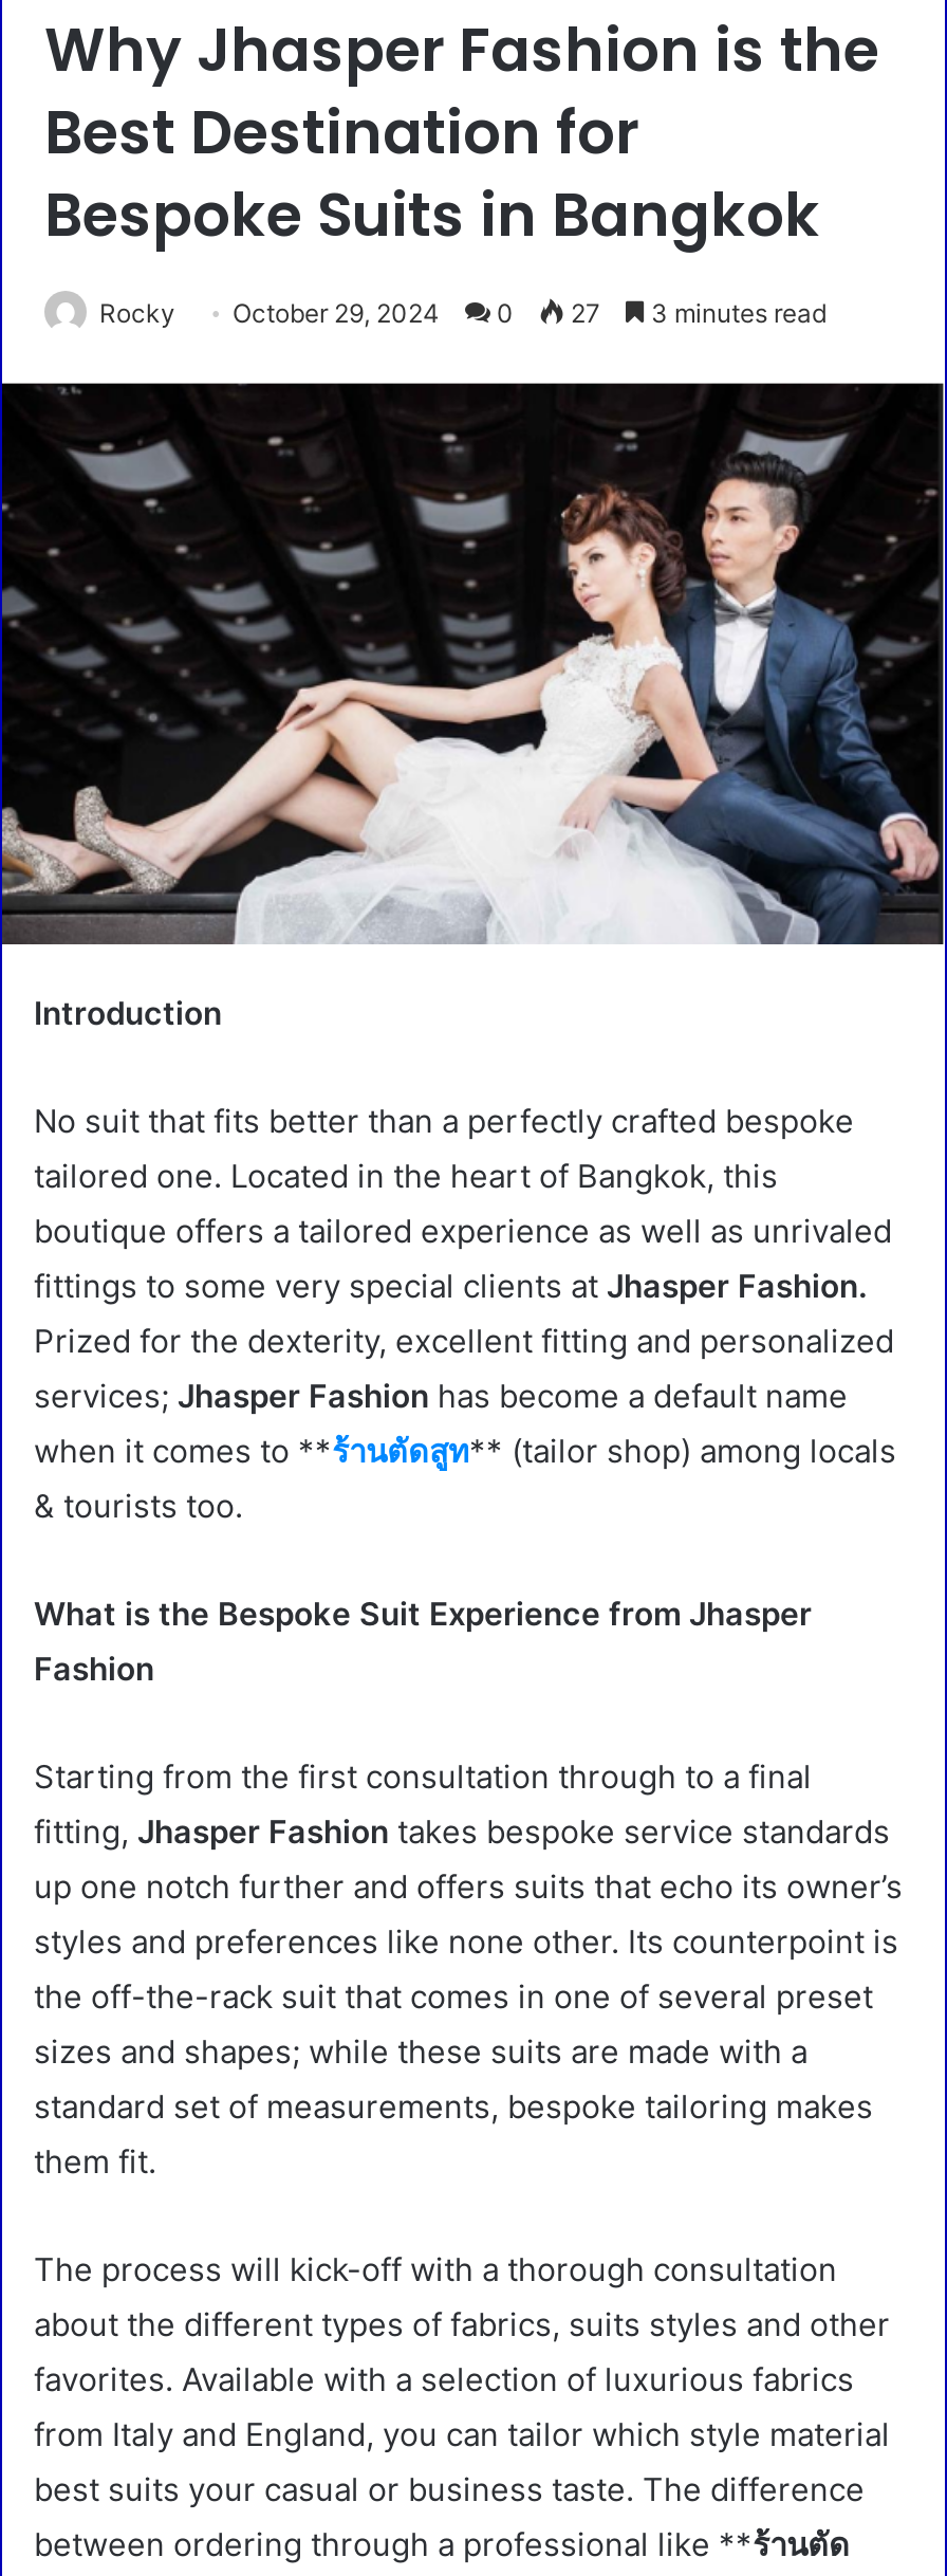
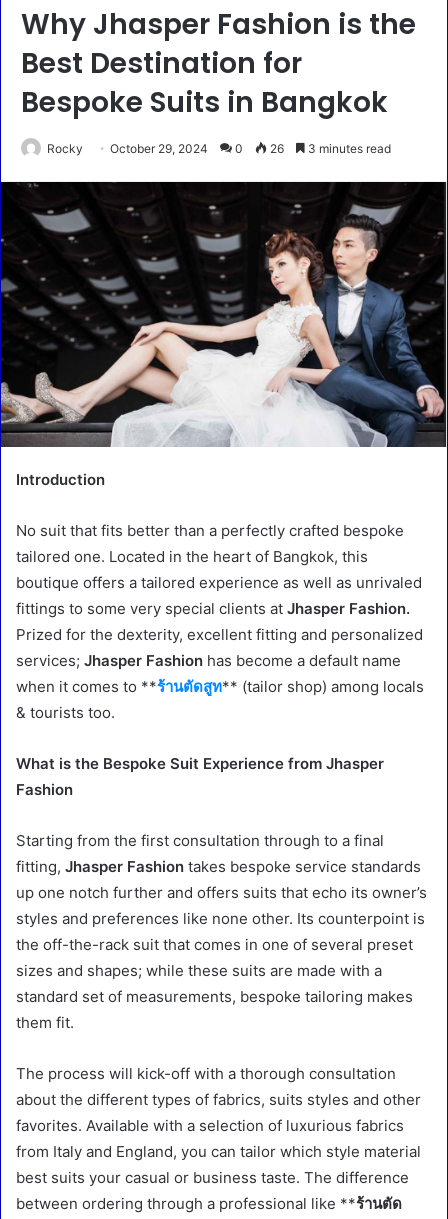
- Rocky October 29, 2024 0 27 3 minutes read
+ Rocky October 29, 2024 0 26 3 minutes read
